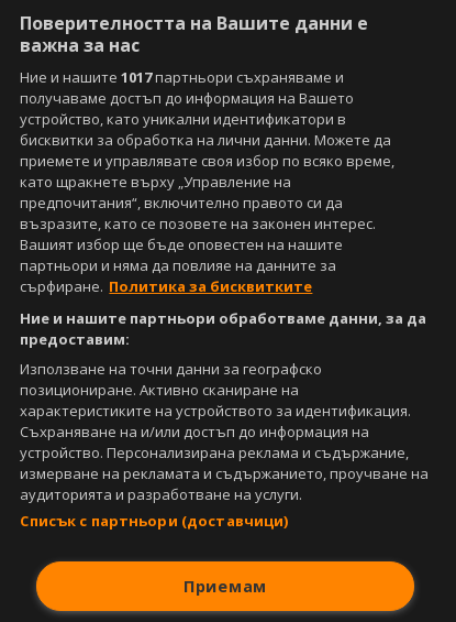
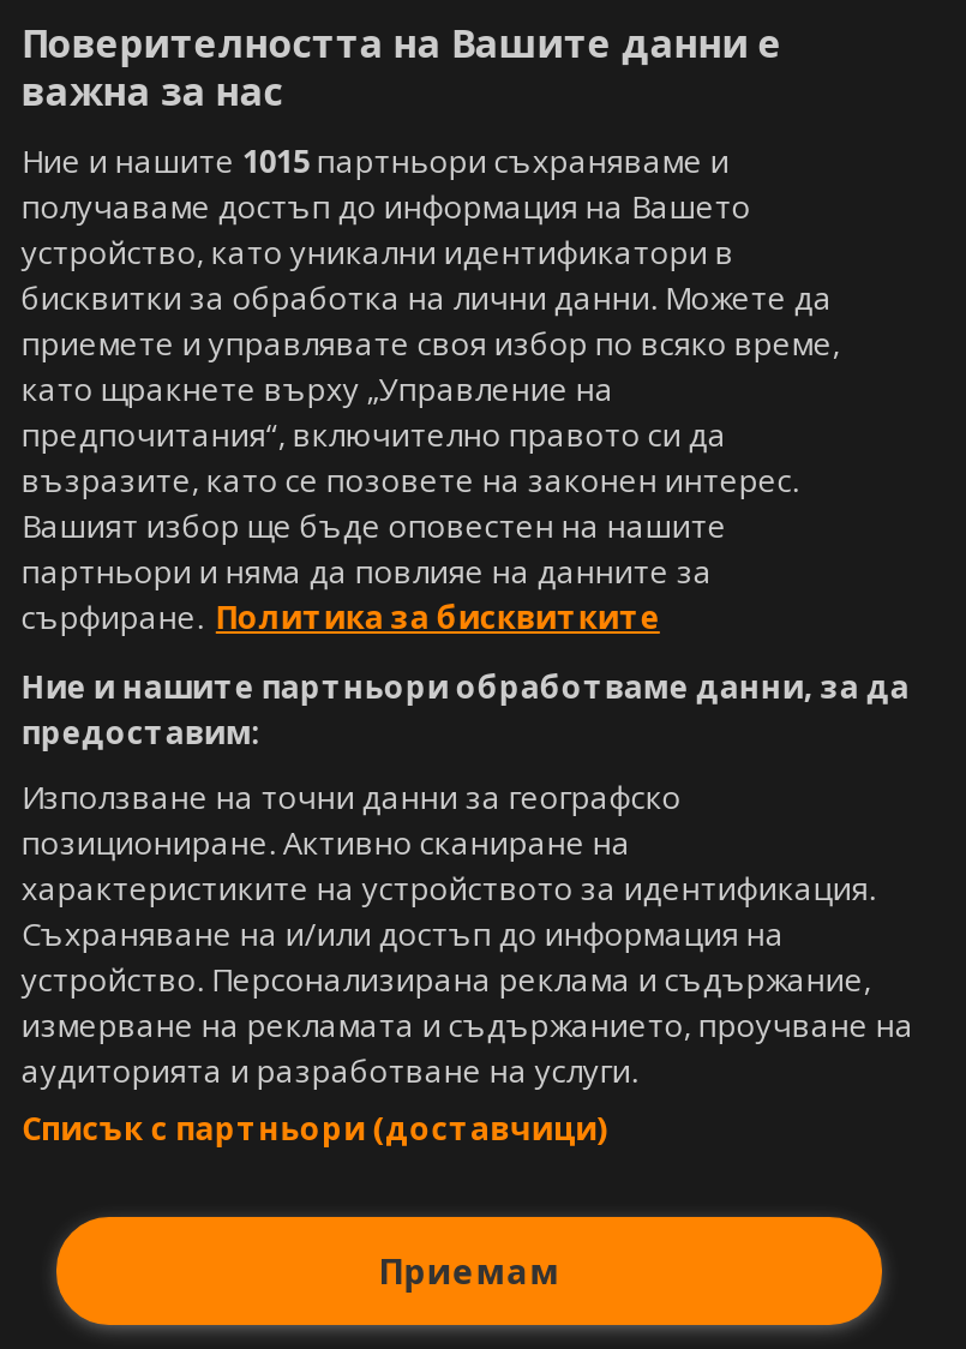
- Ние и нашите 1017 партньори съхраняваме и
+ Ние и нашите 1015 партньори съхраняваме и
